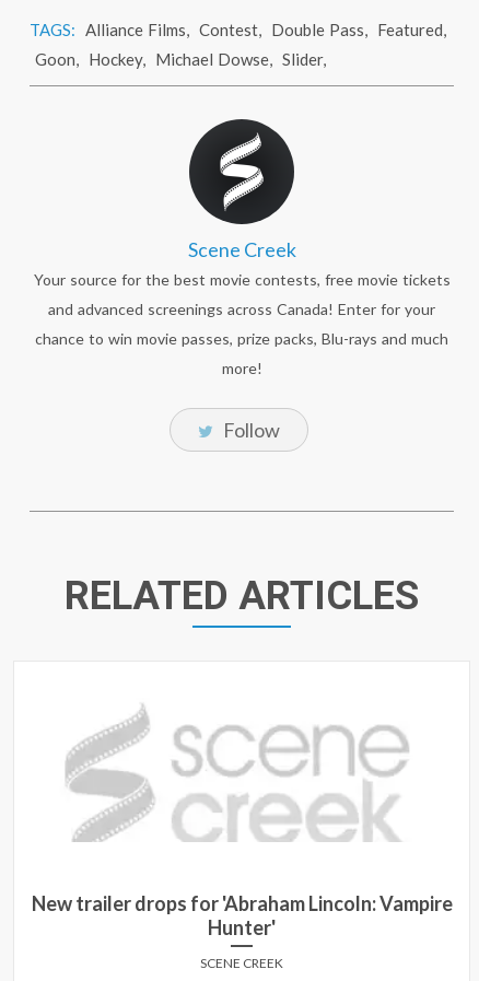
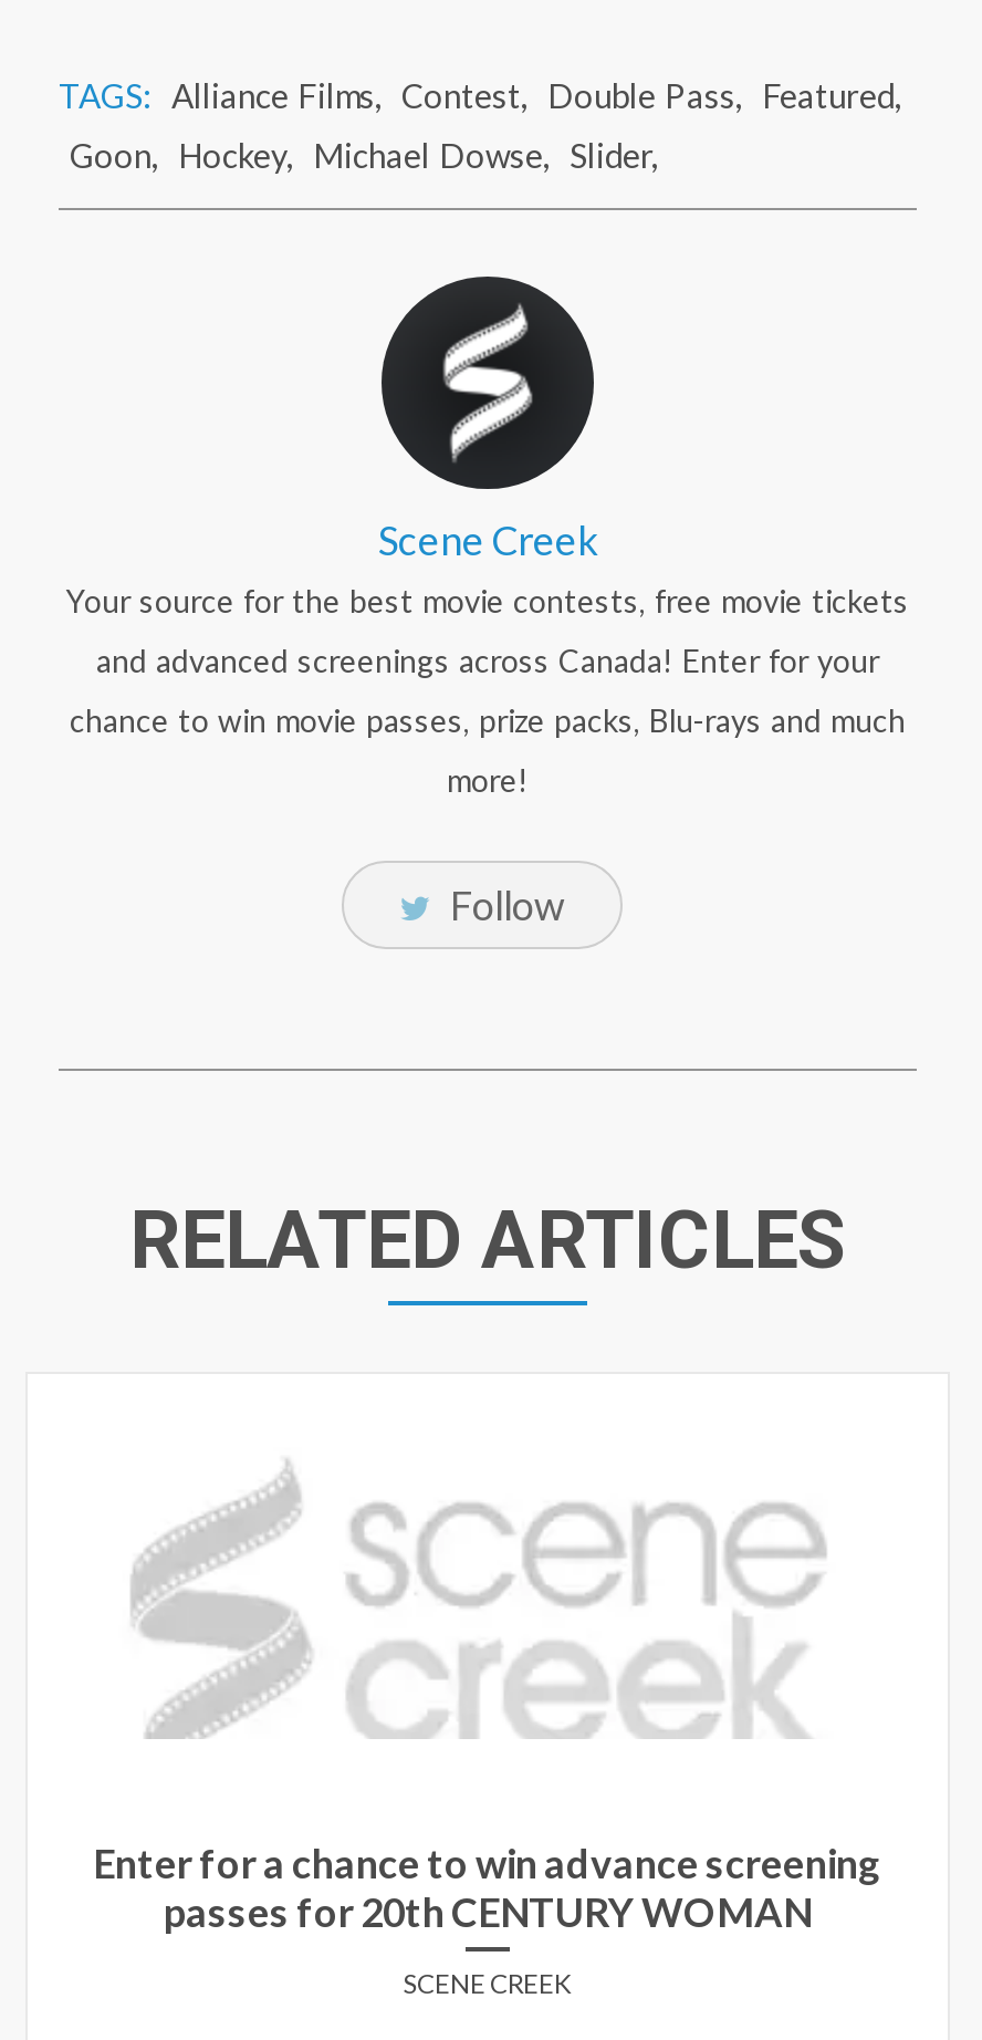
- New trailer drops for 'Abraham Lincoln: Vampire
- Hunter'
+ Enter for a chance to win advance screening
+ passes for 20th CENTURY WOMAN
